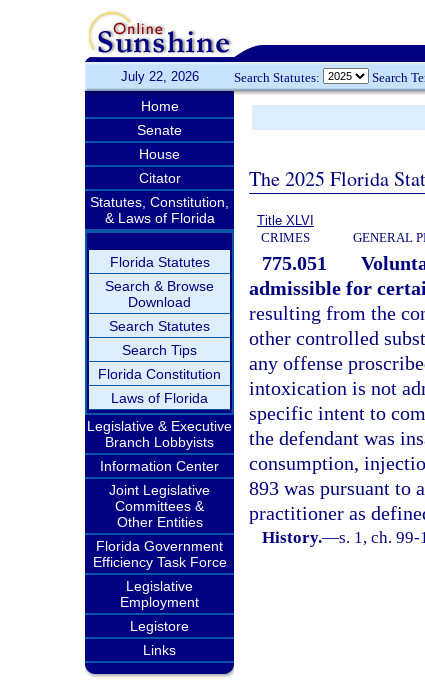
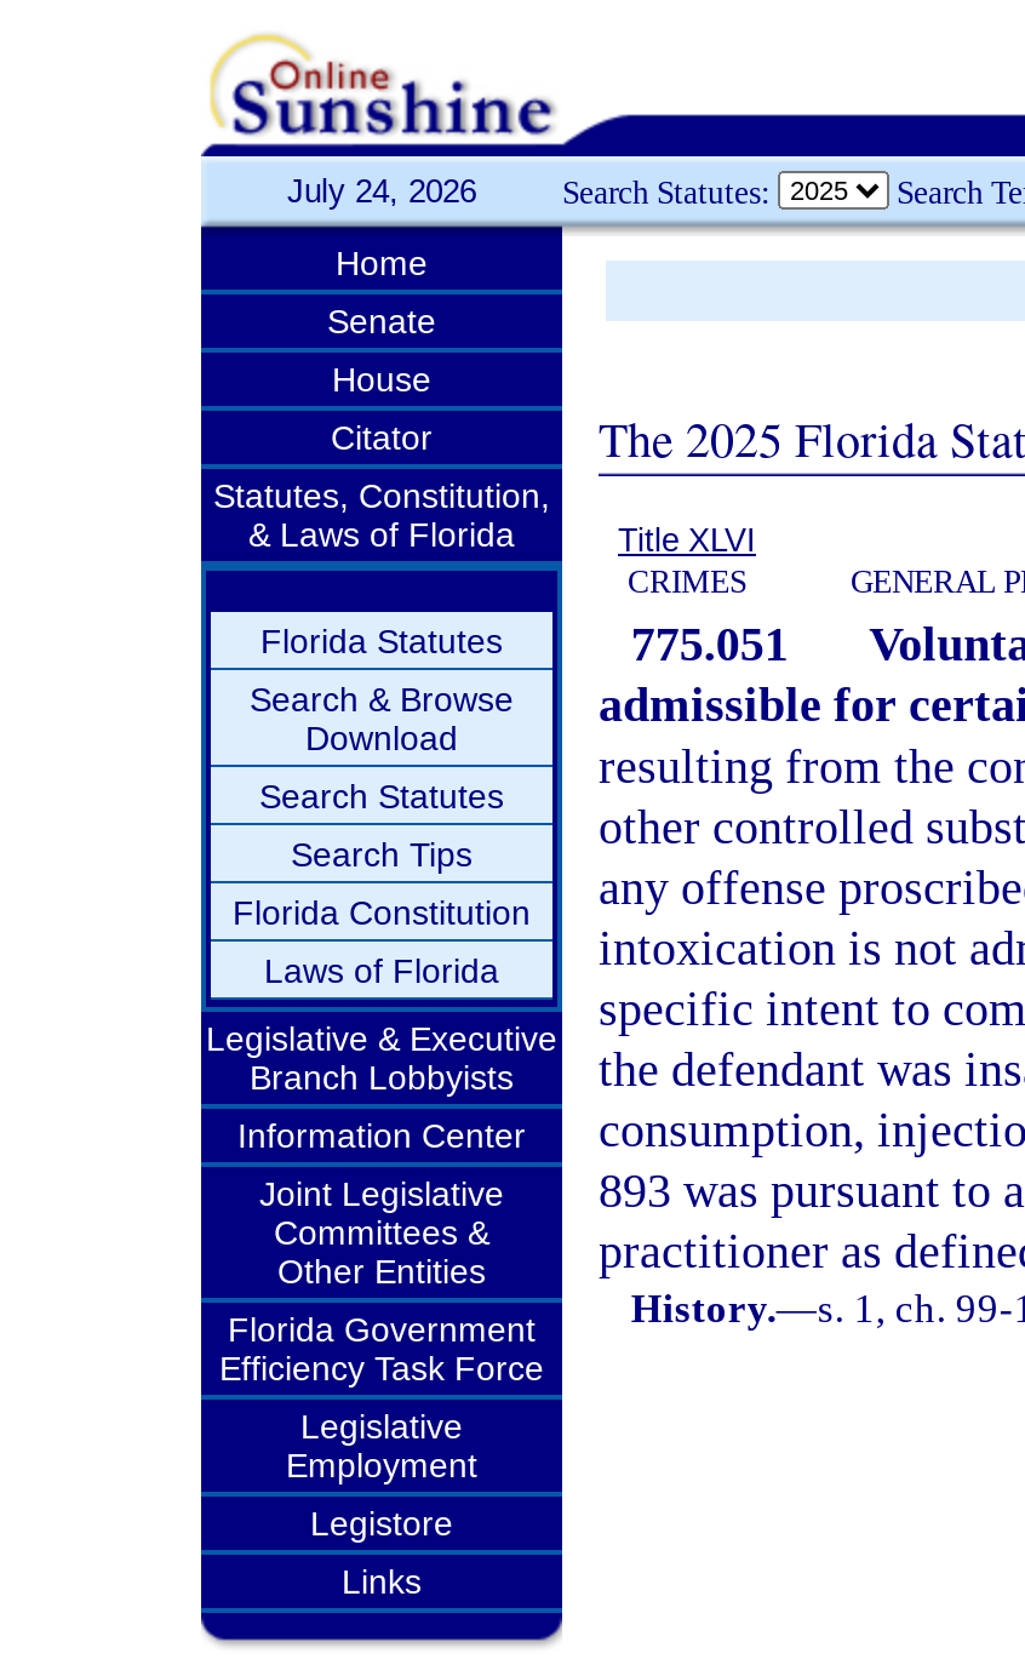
- July 22, 2026
+ July 24, 2026
